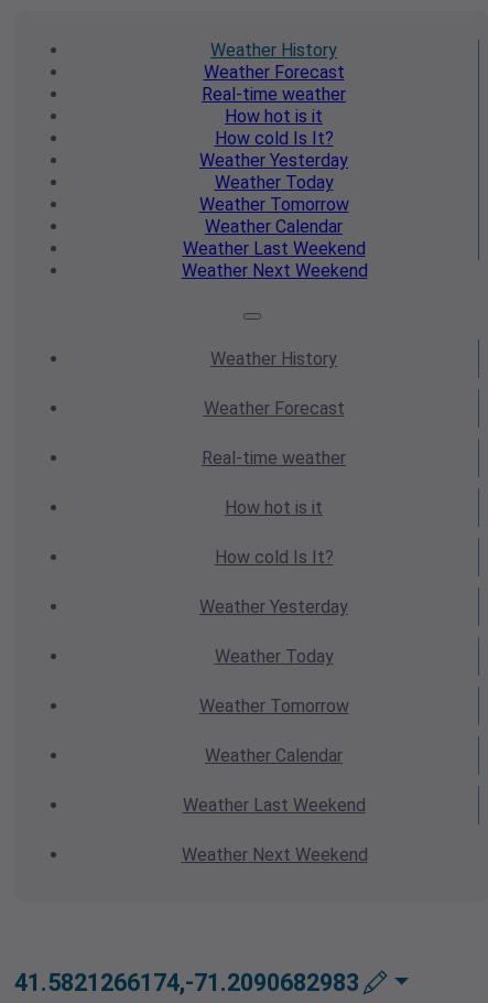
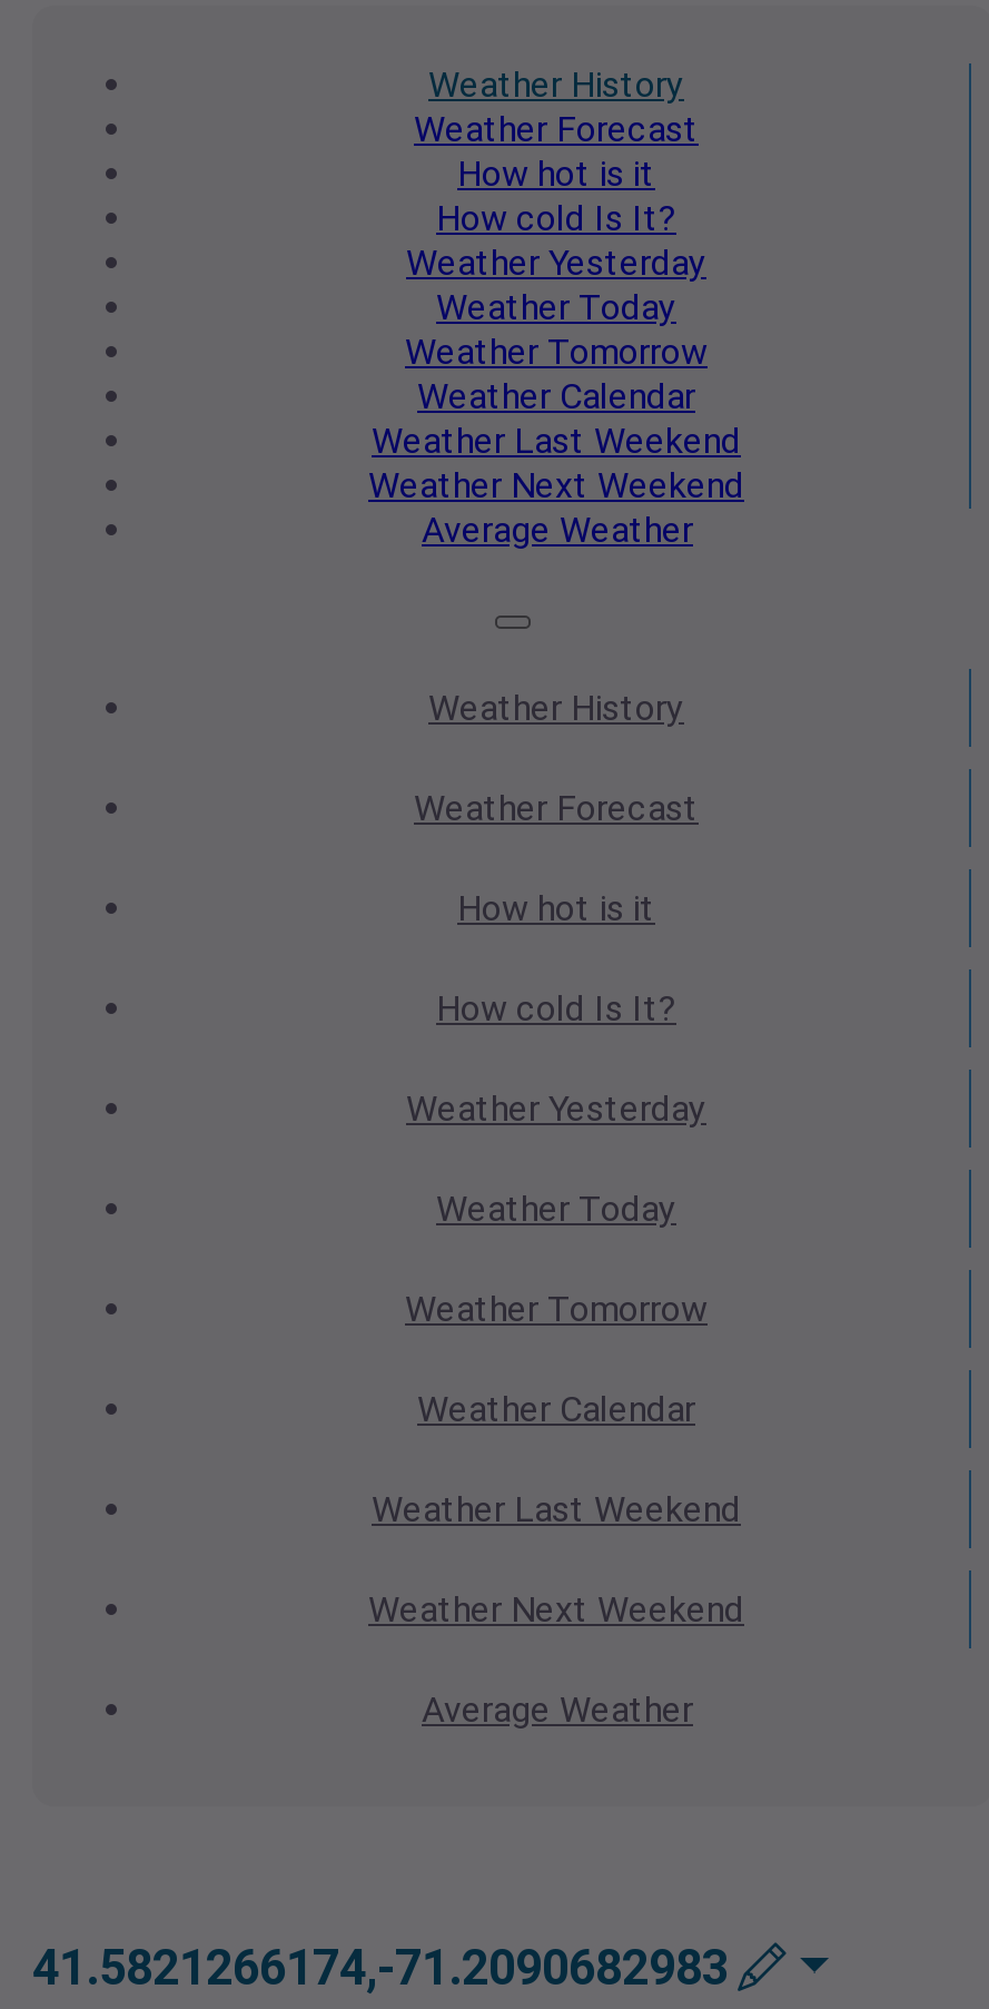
- Real-time weather

moved up: How hot is it | How cold Is It? | Weather Yesterday | Weather Today | Weather Tomorrow | Weather Calendar | Weather Last Weekend | Weather Next Weekend

+ Average Weather

- Real-time weather

moved up: How hot is it | How cold Is It? | Weather Yesterday | Weather Today | Weather Tomorrow | Weather Calendar | Weather Last Weekend | Weather Next Weekend

+ Average Weather
